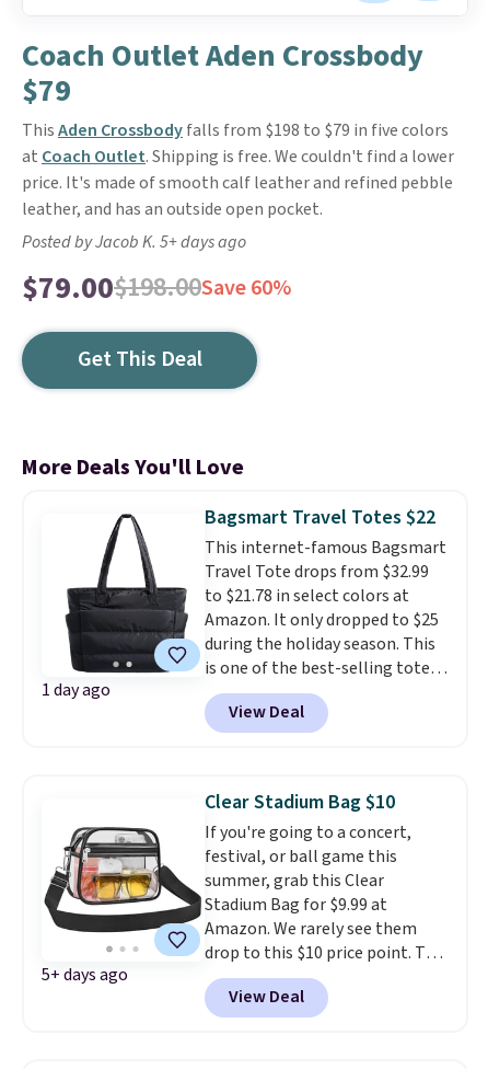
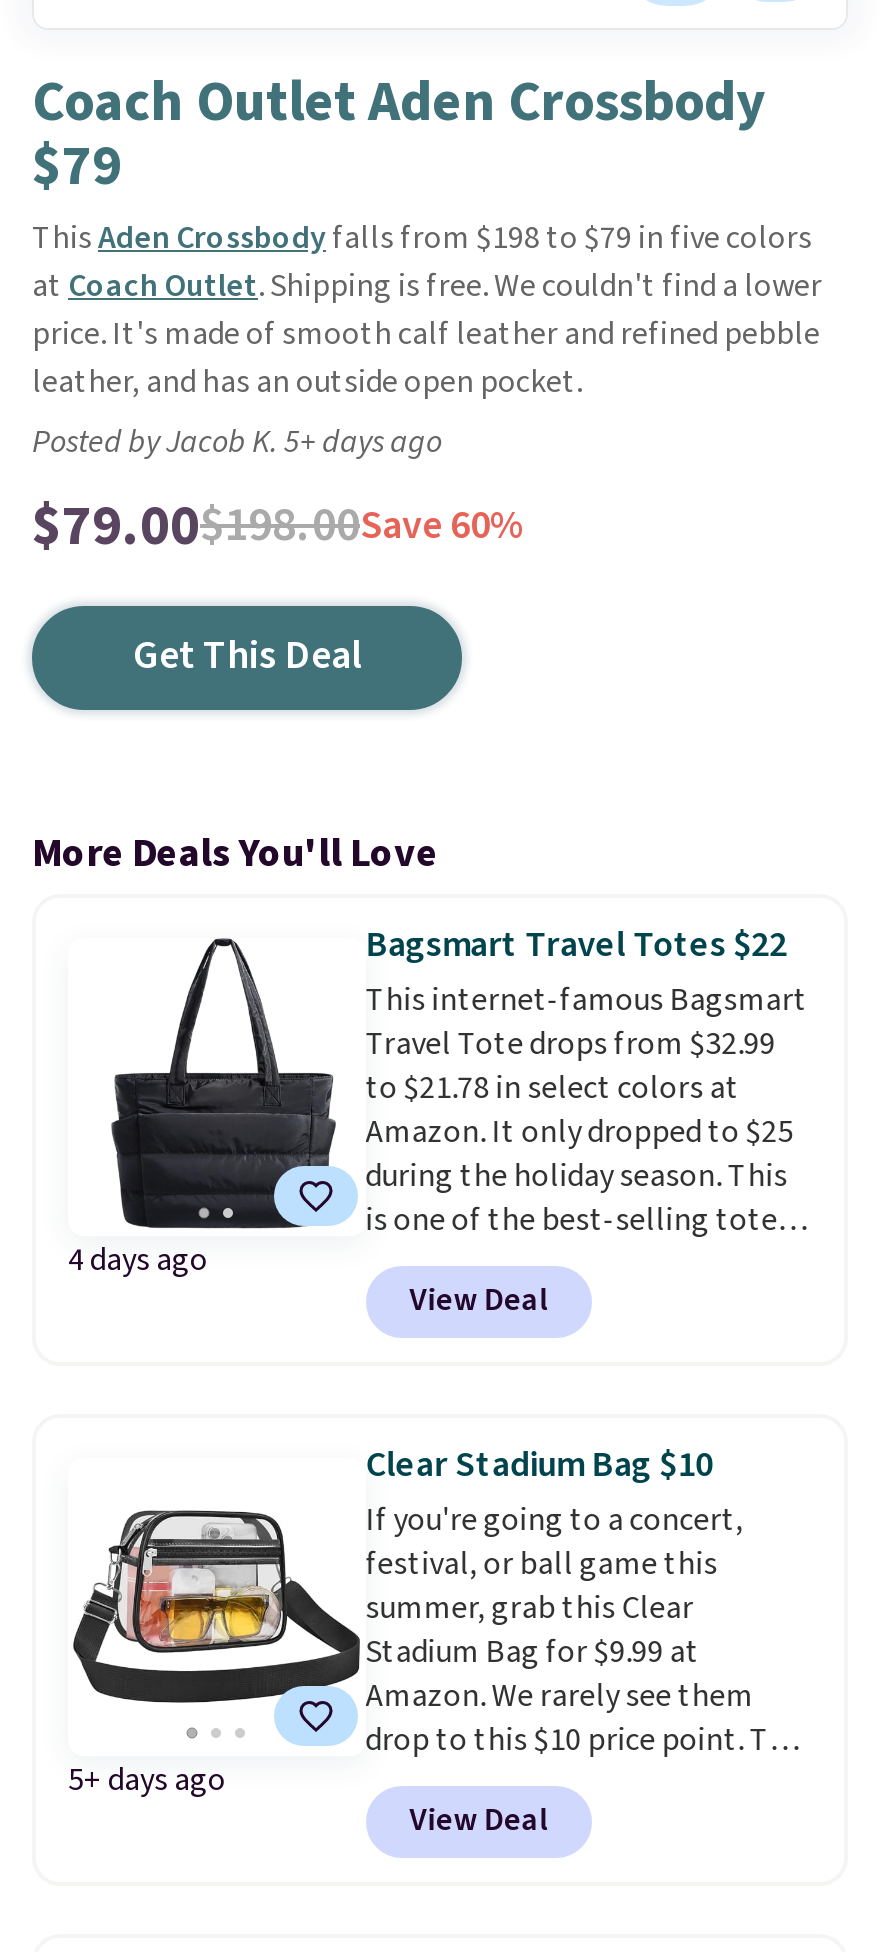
- 1 day ago
+ 4 days ago
